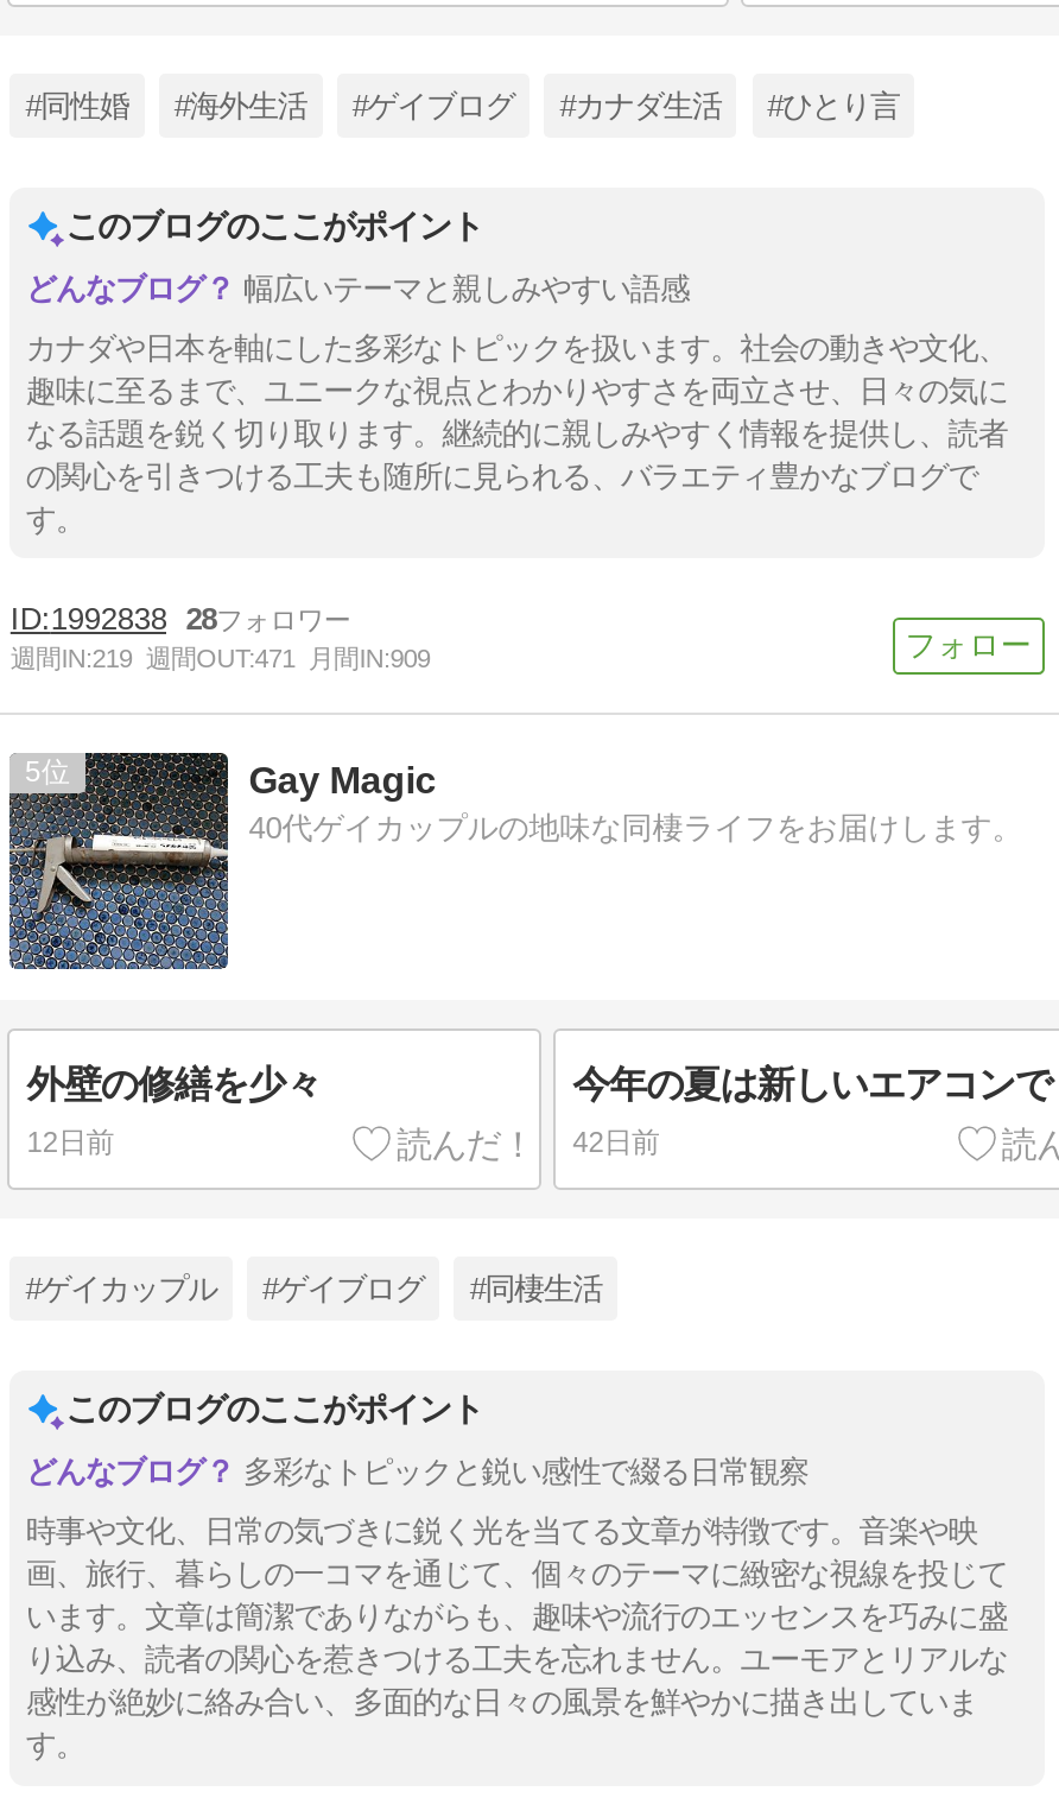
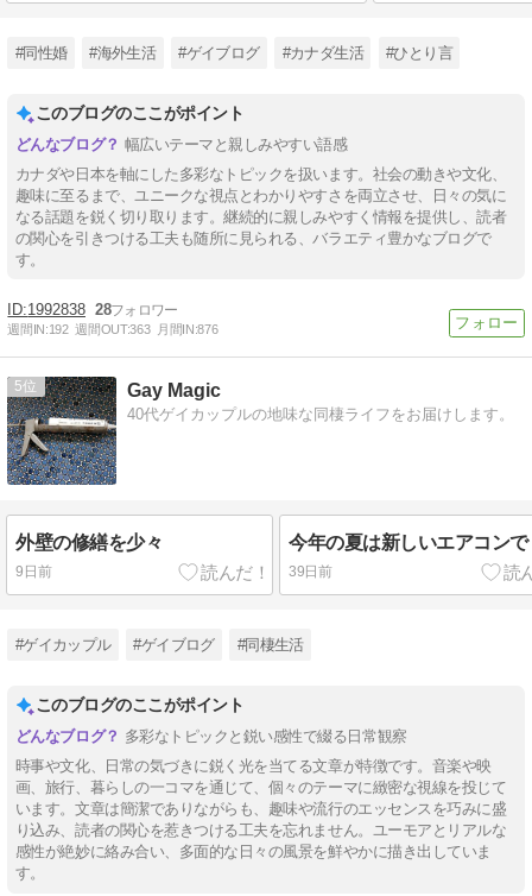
- 週間IN:219 週間OUT:471 月間IN:909
+ 週間IN:192 週間OUT:363 月間IN:876

- 12日前
+ 9日前

- 42日前
+ 39日前
